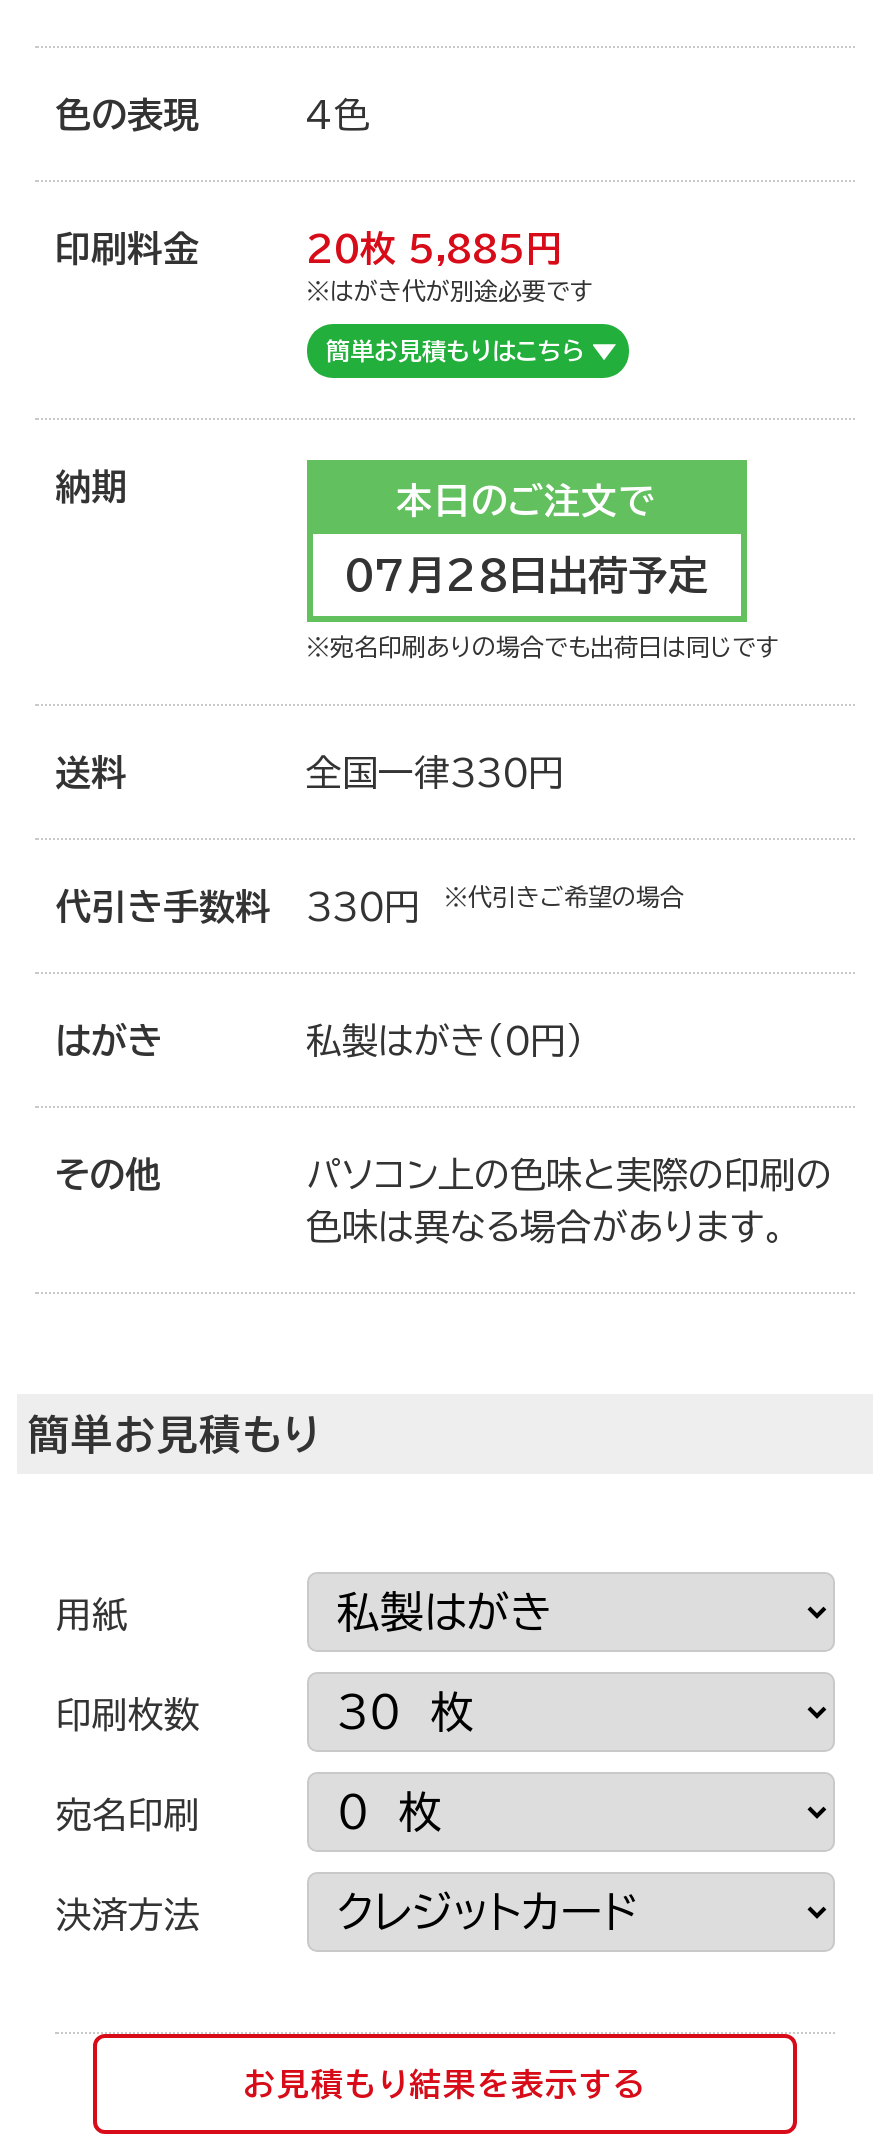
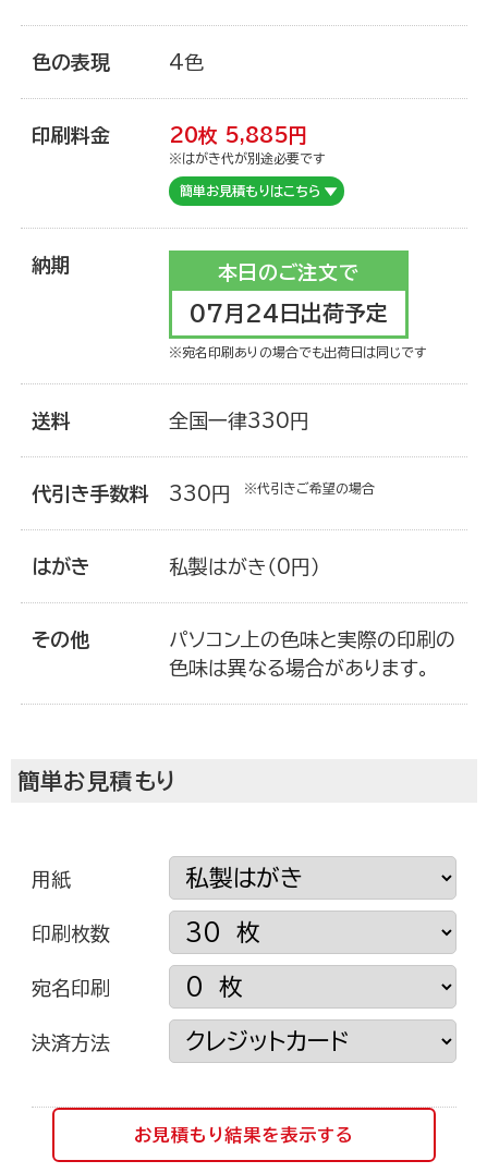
- 07月28日出荷予定
+ 07月24日出荷予定
